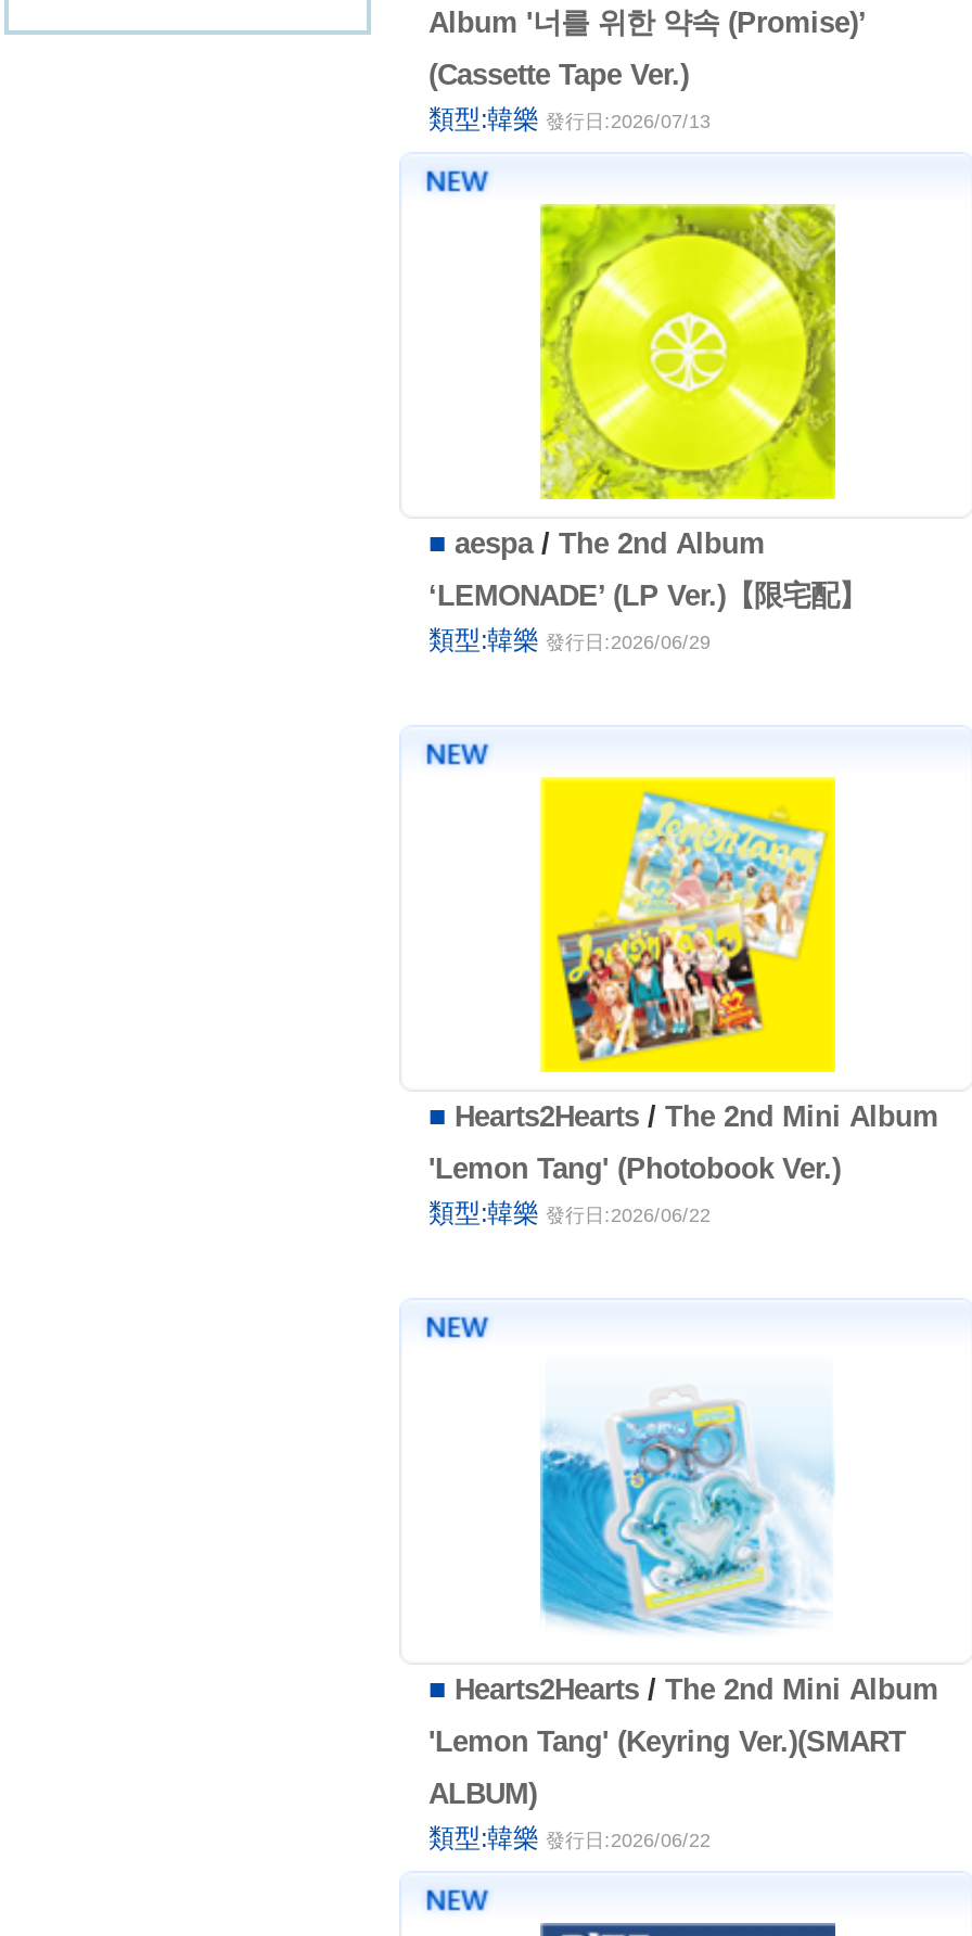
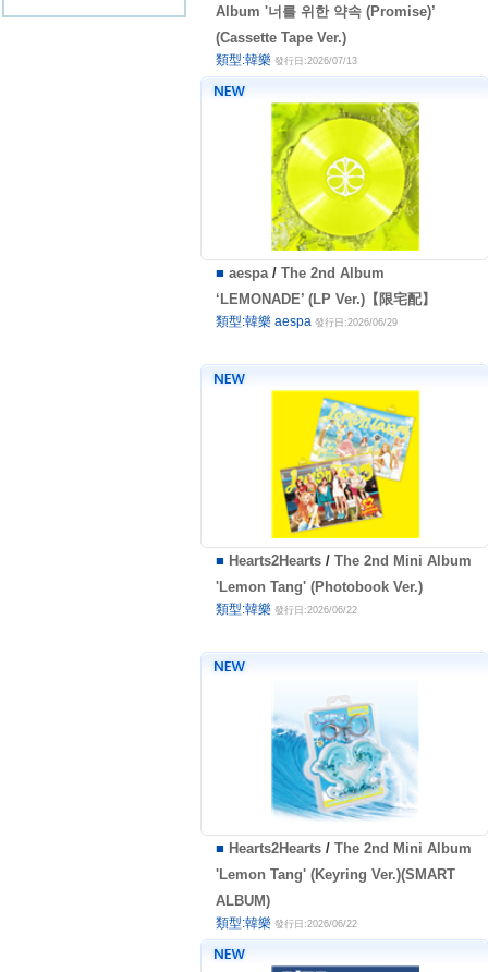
- 類型:韓樂發行日:2026/06/29
+ 類型:韓樂 aespa發行日:2026/06/29
